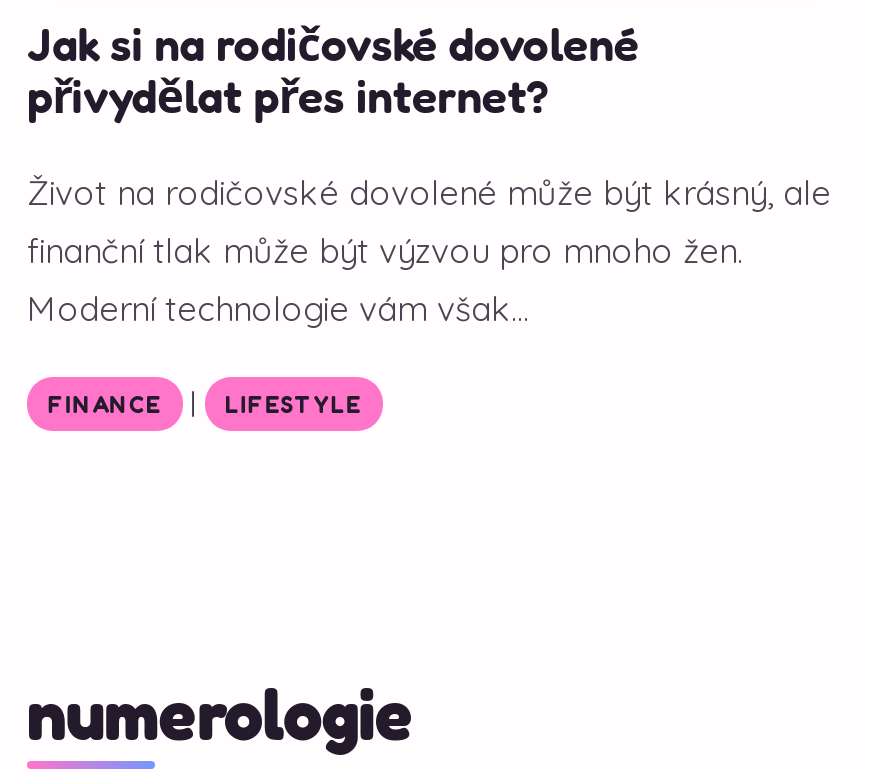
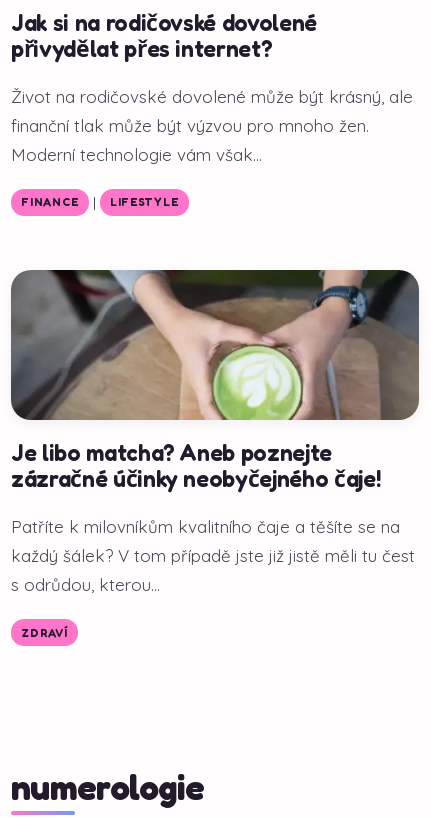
+ [image]
+ Je libo matcha? Aneb poznejte
+ zázračné účinky neobyčejného čaje!
+ Patříte k milovníkům kvalitního čaje a těšíte se na
+ každý šálek? V tom případě jste již jistě měli tu čest
+ s odrůdou, kterou...
+ ZDRAVÍ
